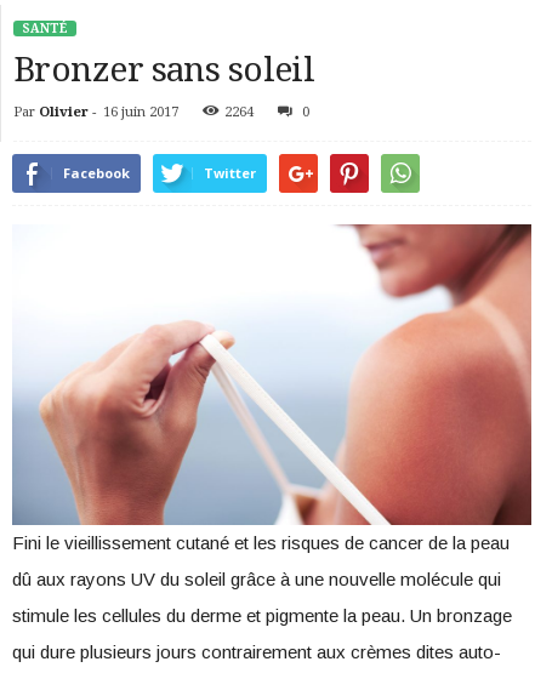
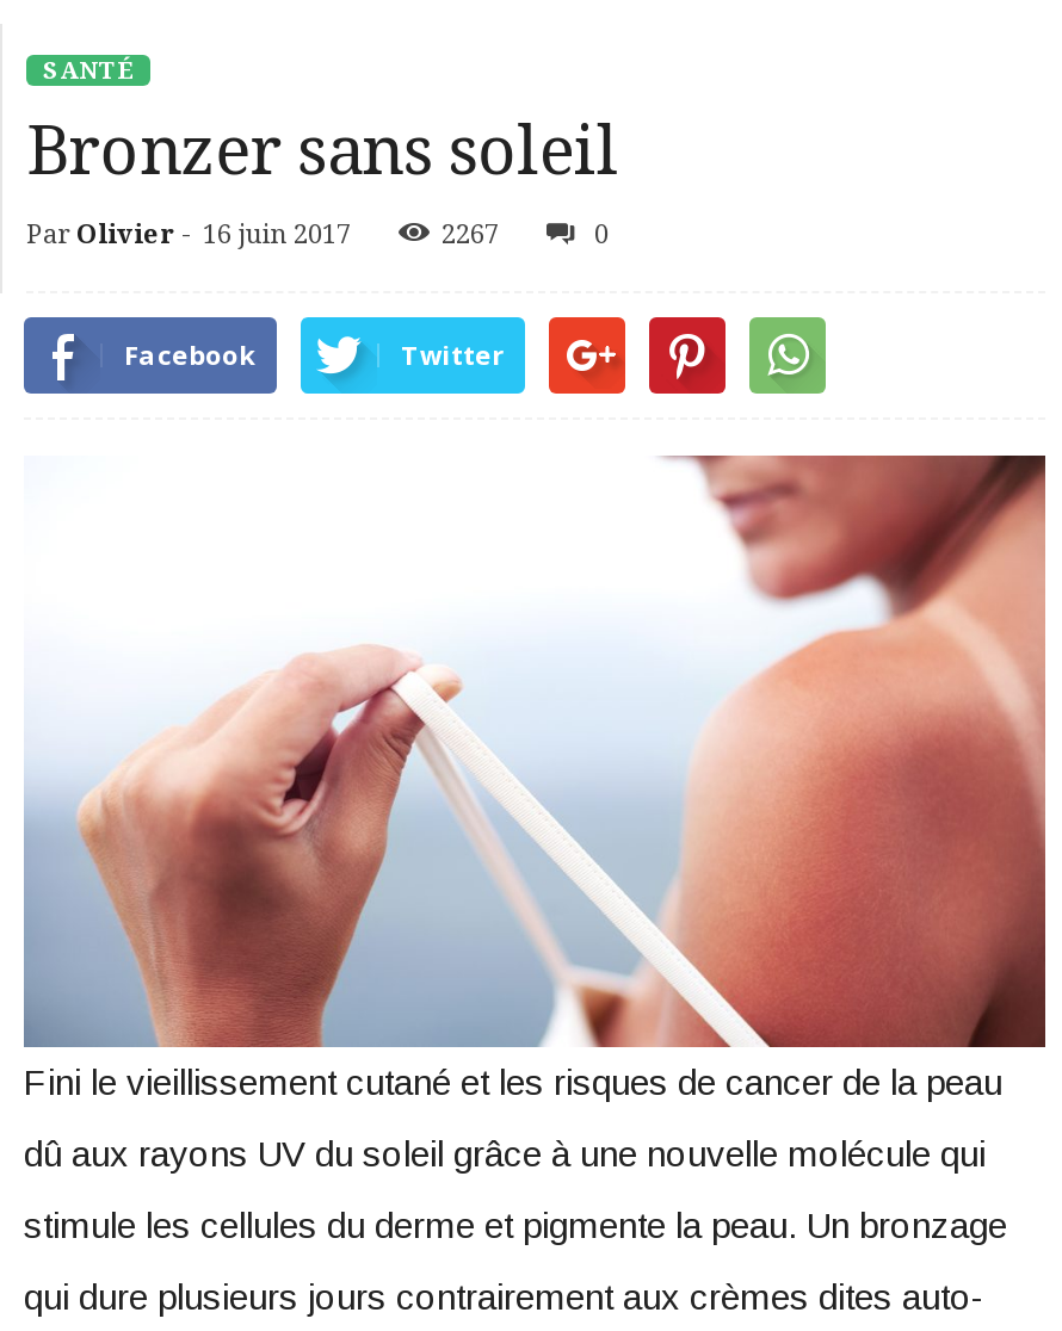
- 2264
+ 2267
